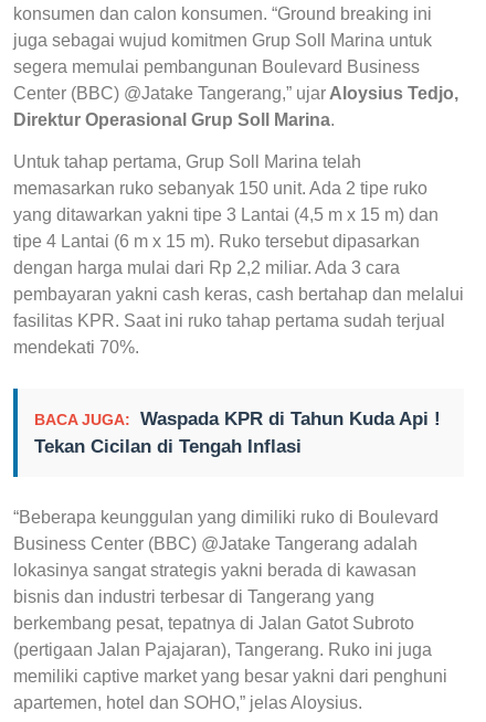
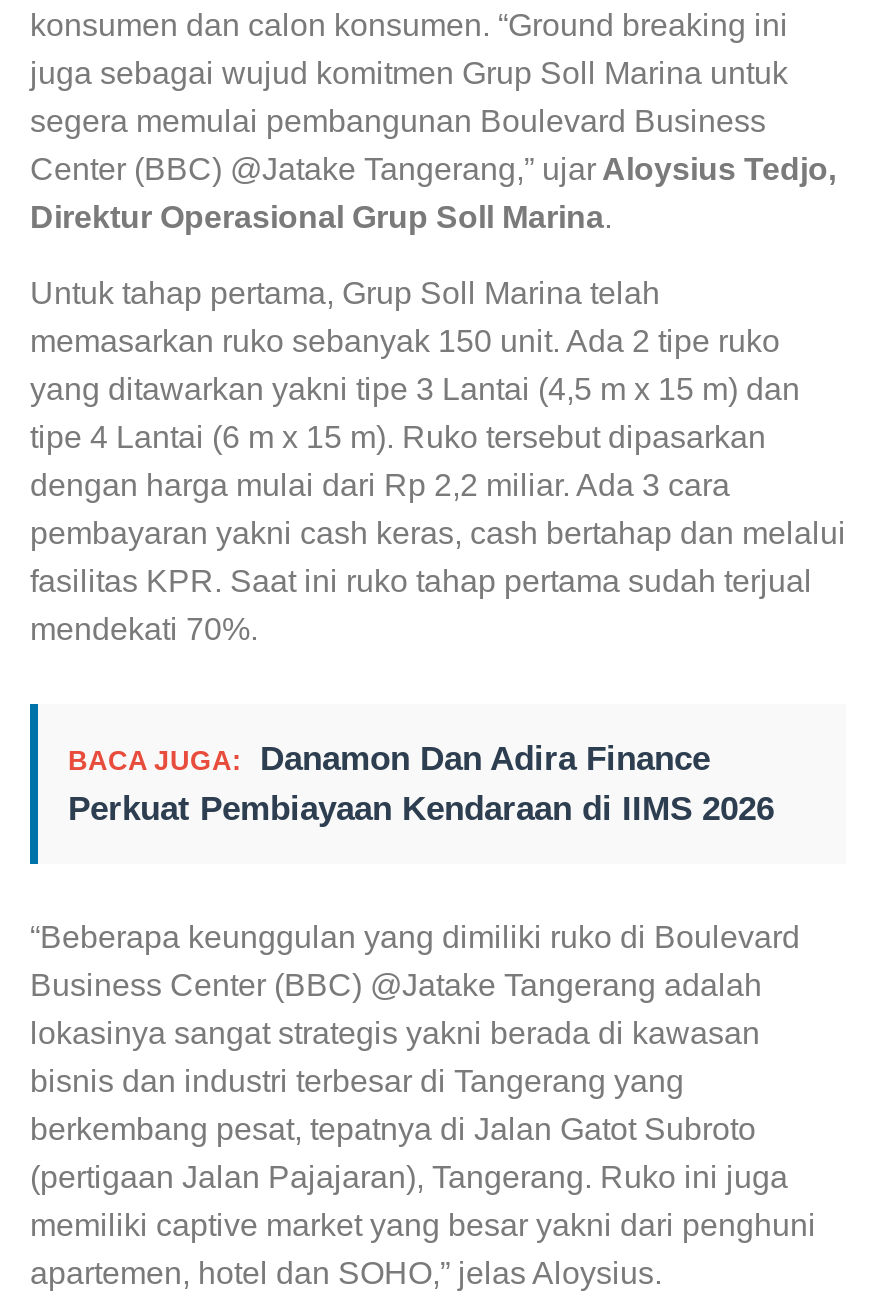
- BACA JUGA: Waspada KPR di Tahun Kuda Api !
- Tekan Cicilan di Tengah Inflasi
+ BACA JUGA: Danamon Dan Adira Finance
+ Perkuat Pembiayaan Kendaraan di IIMS 2026
